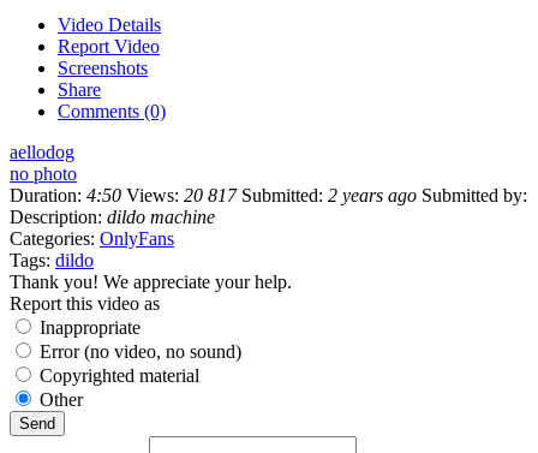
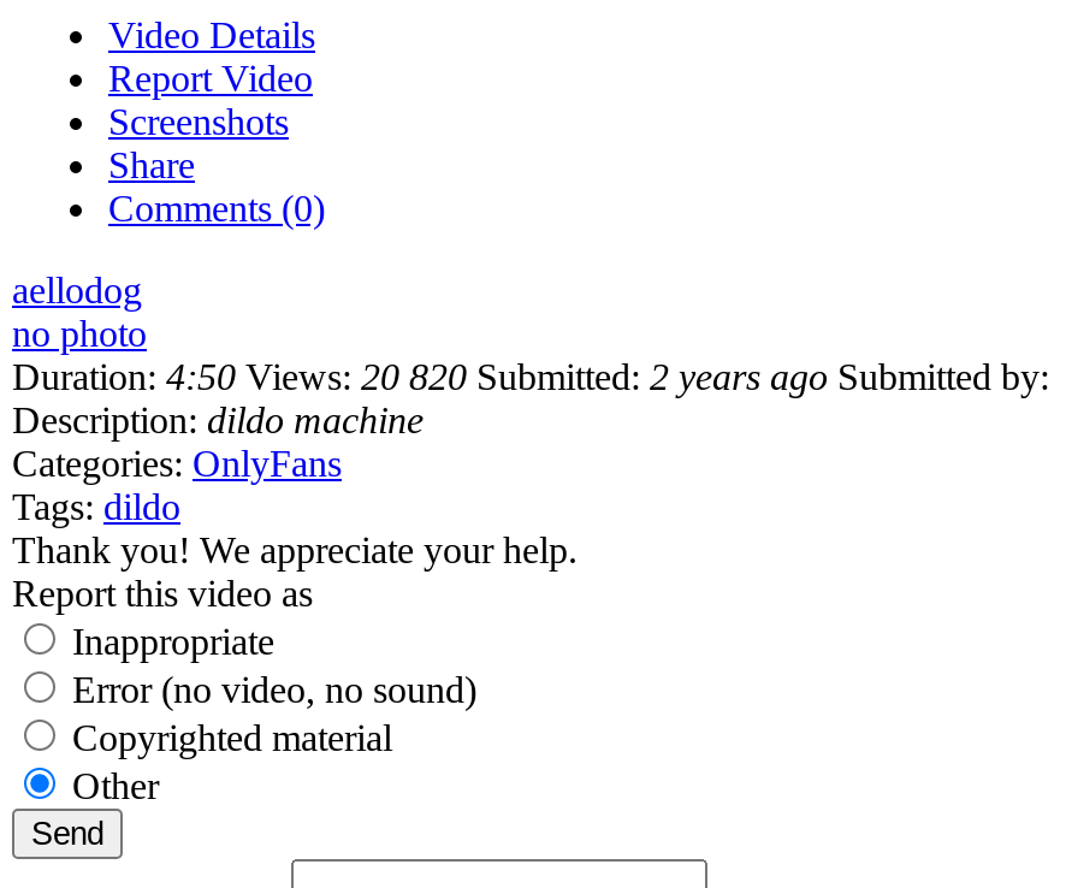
- Duration: 4:50 Views: 20 817 Submitted: 2 years ago Submitted by:
+ Duration: 4:50 Views: 20 820 Submitted: 2 years ago Submitted by:
